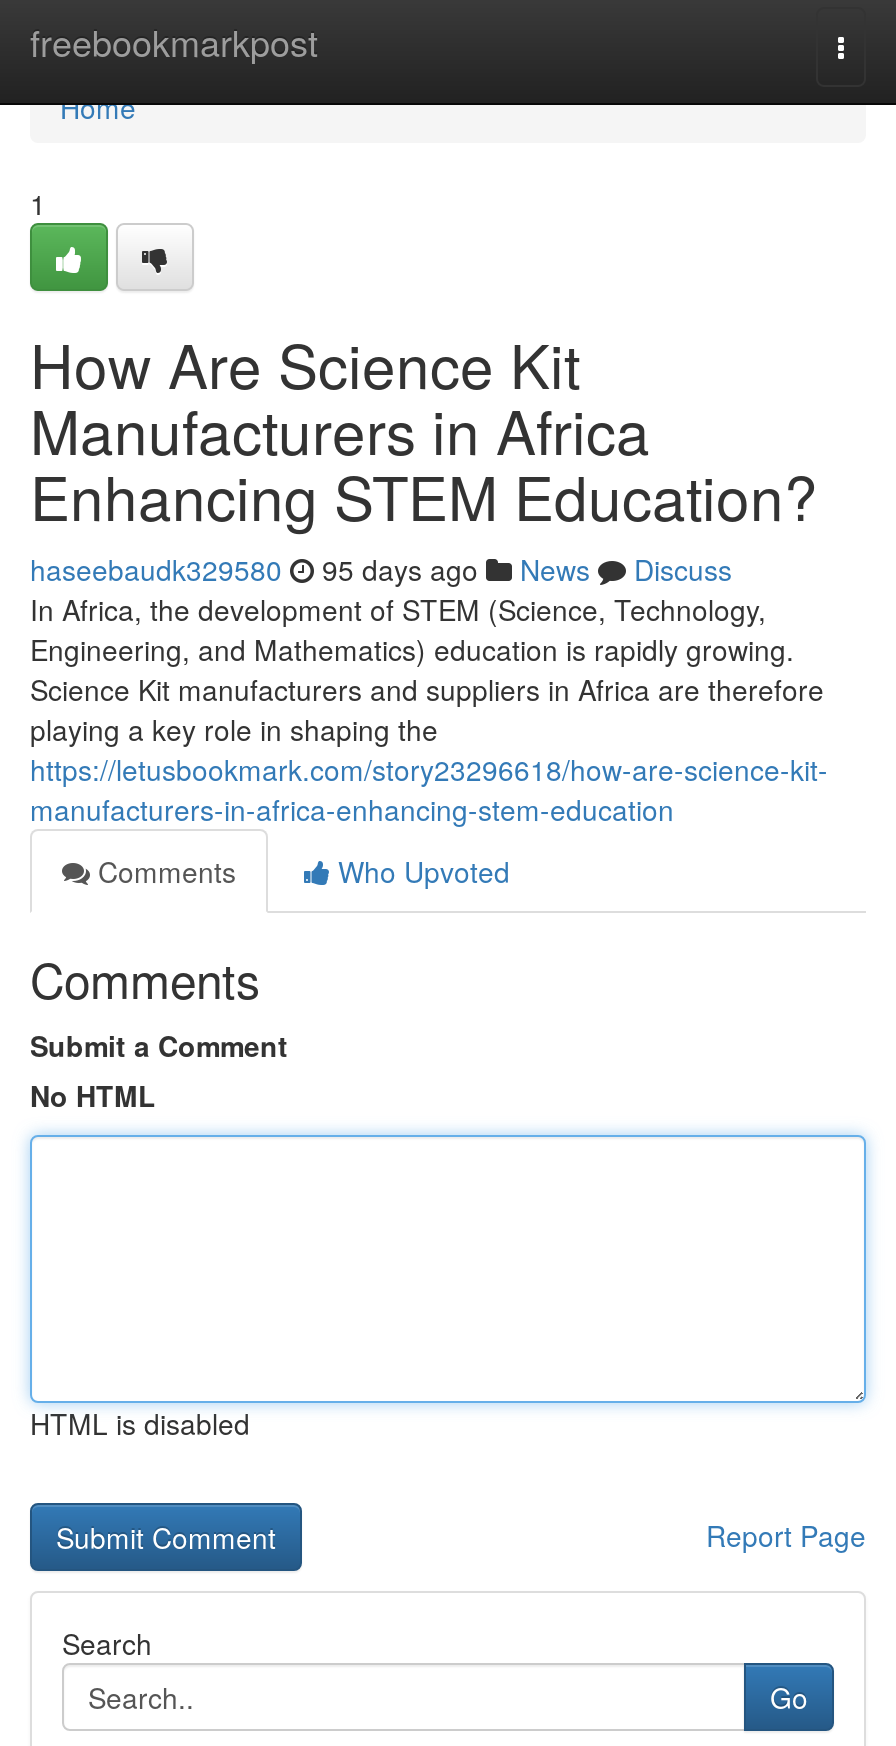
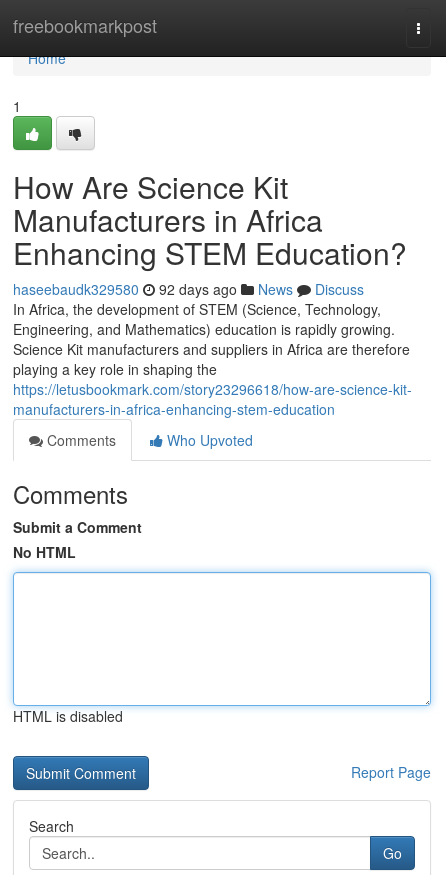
- haseebaudk329580 95 days ago News Discuss
+ haseebaudk329580 92 days ago News Discuss
